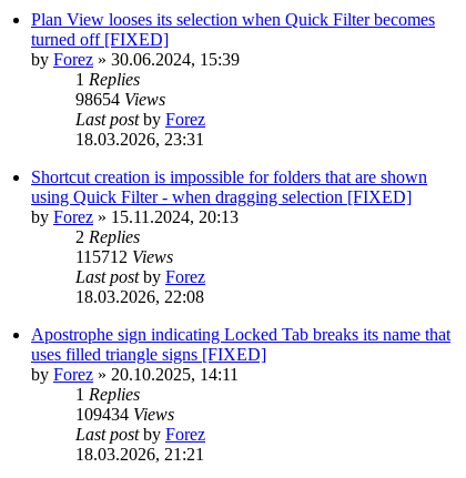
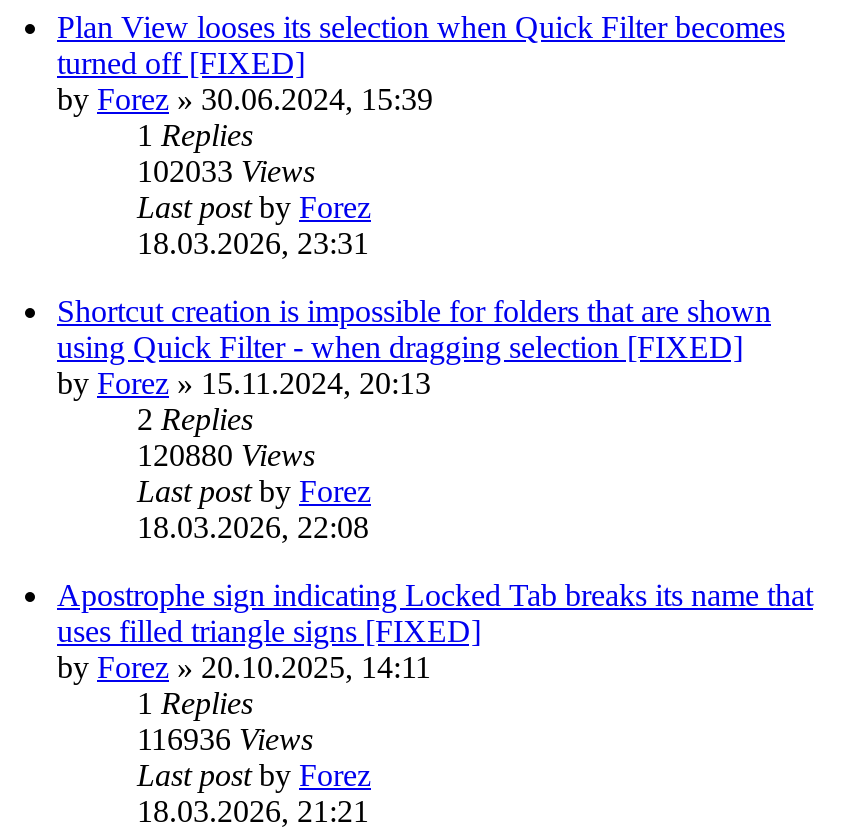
- 98654 Views
+ 102033 Views

- 115712 Views
+ 120880 Views

- 109434 Views
+ 116936 Views
